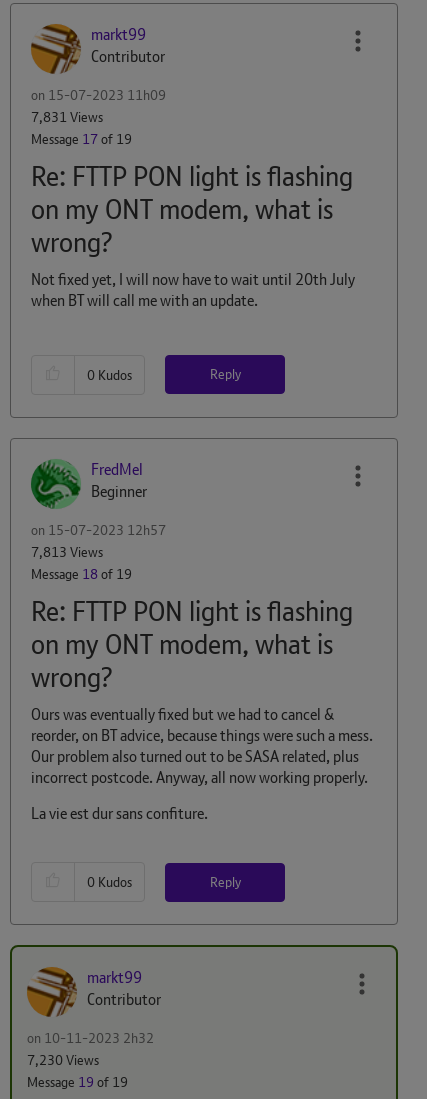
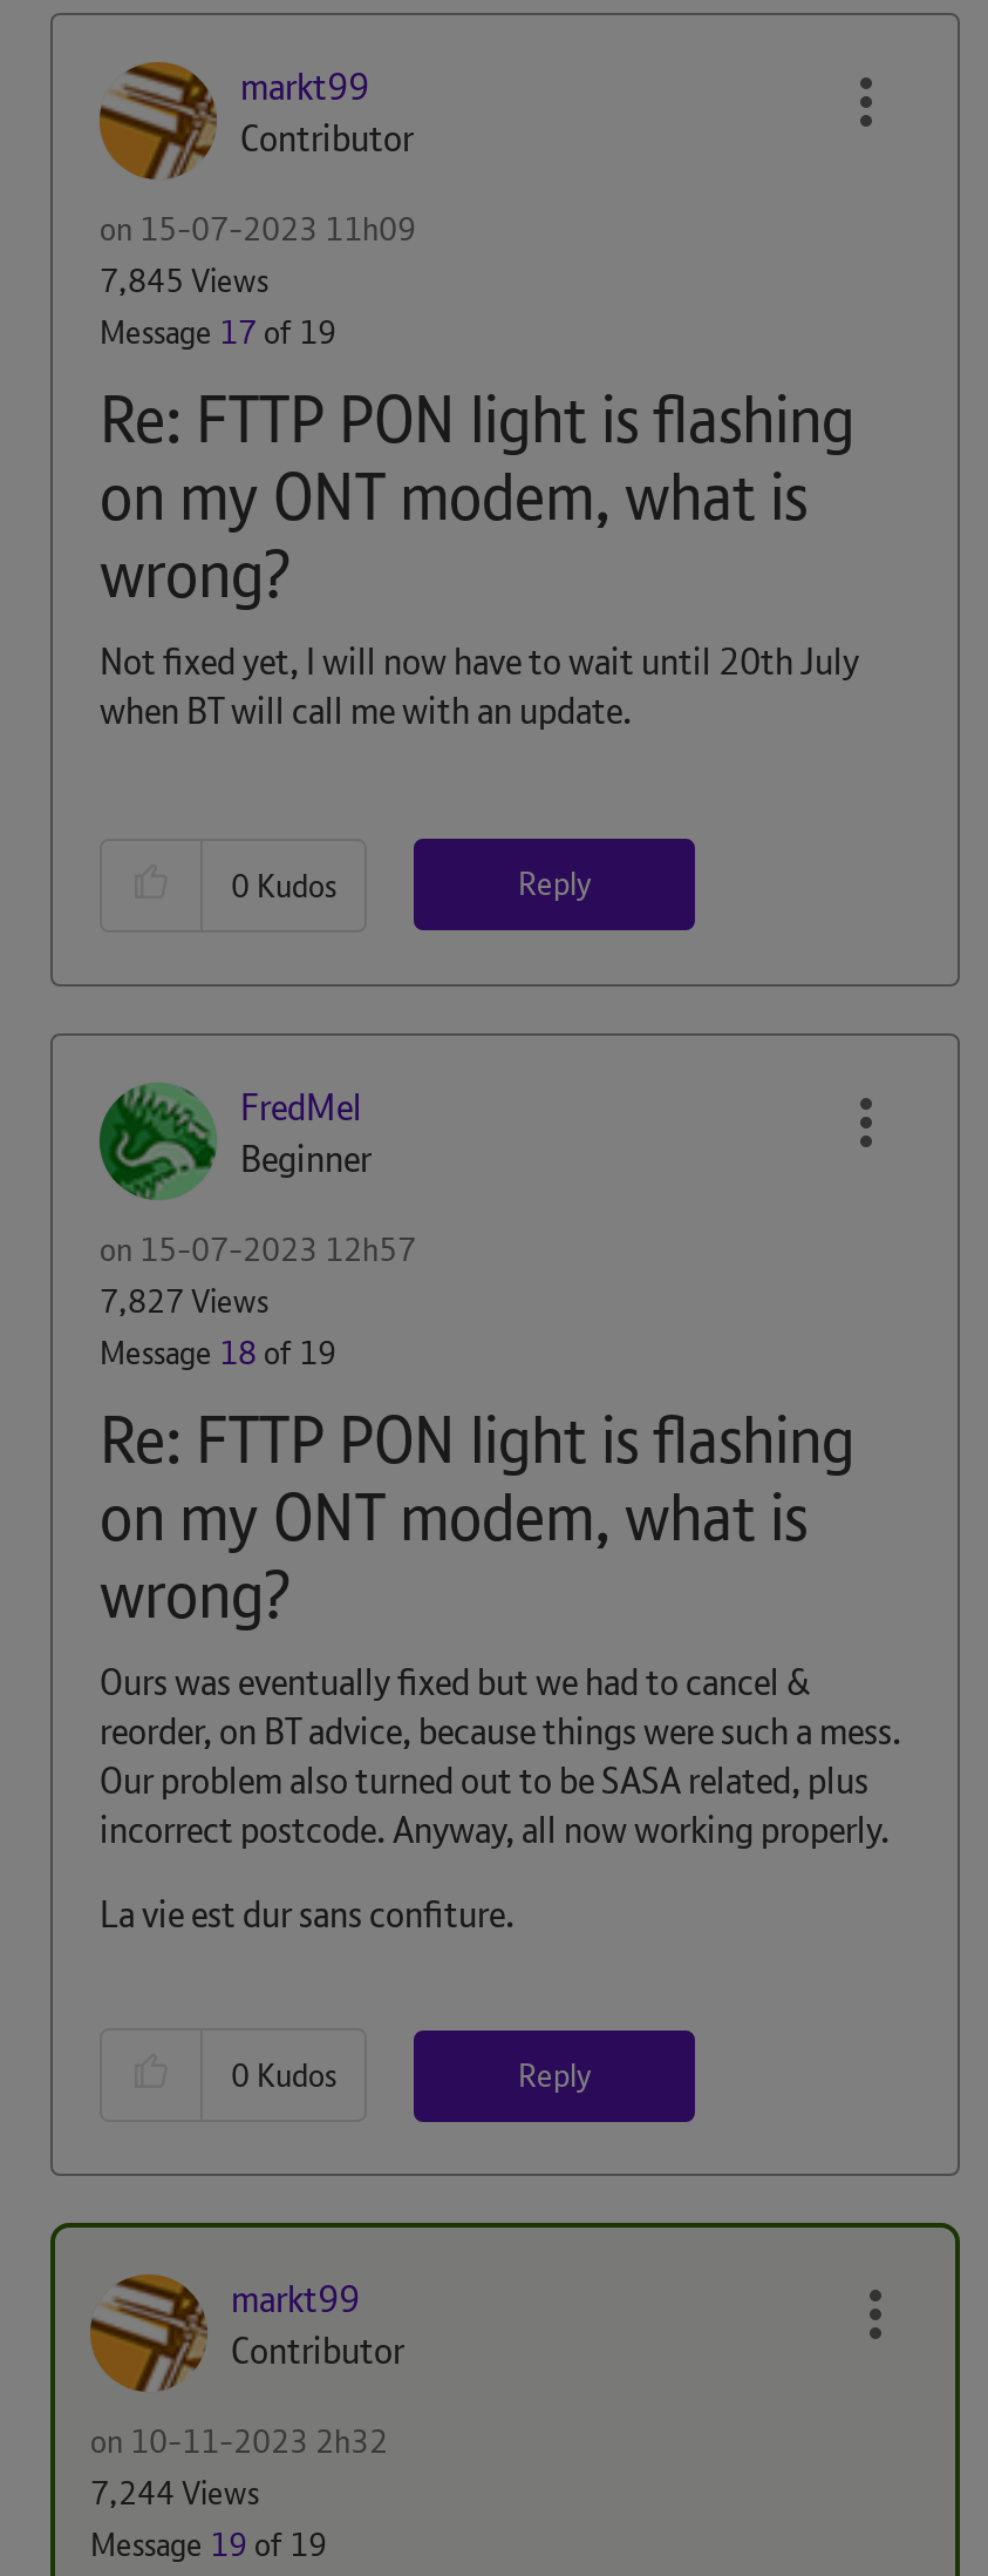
- 7,831 Views
+ 7,845 Views

- 7,813 Views
+ 7,827 Views

- 7,230 Views
+ 7,244 Views
